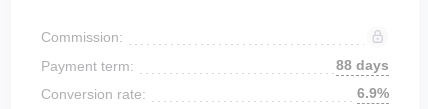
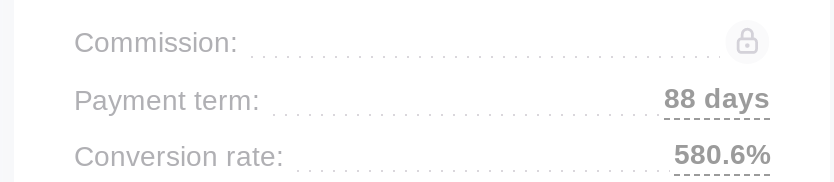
- 6.9%
+ 580.6%
